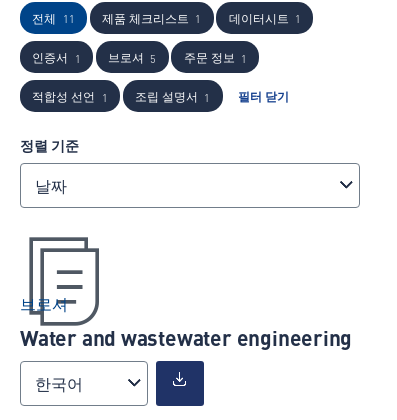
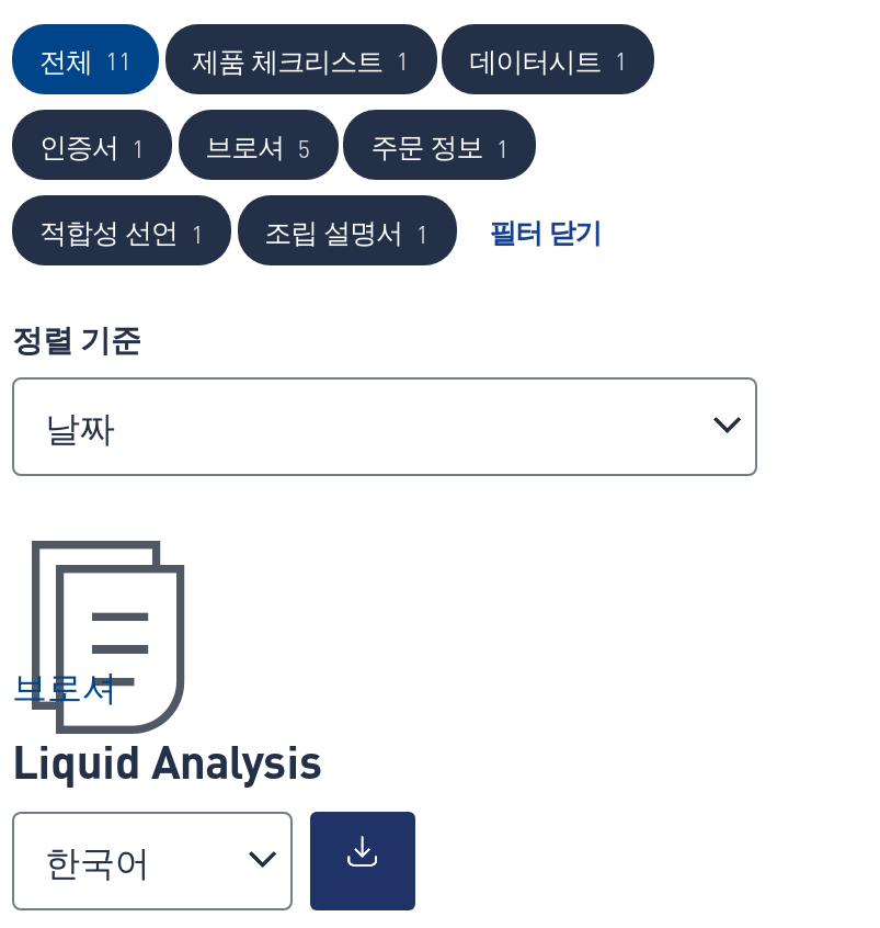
- Water and wastewater engineering
+ Liquid Analysis
